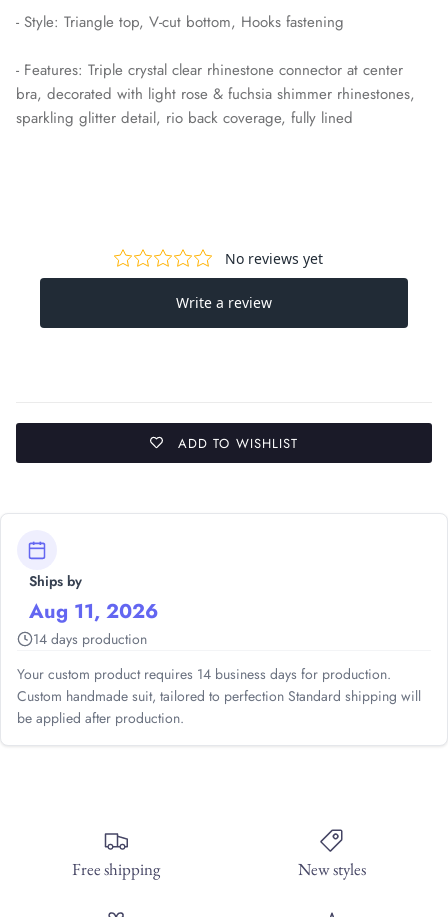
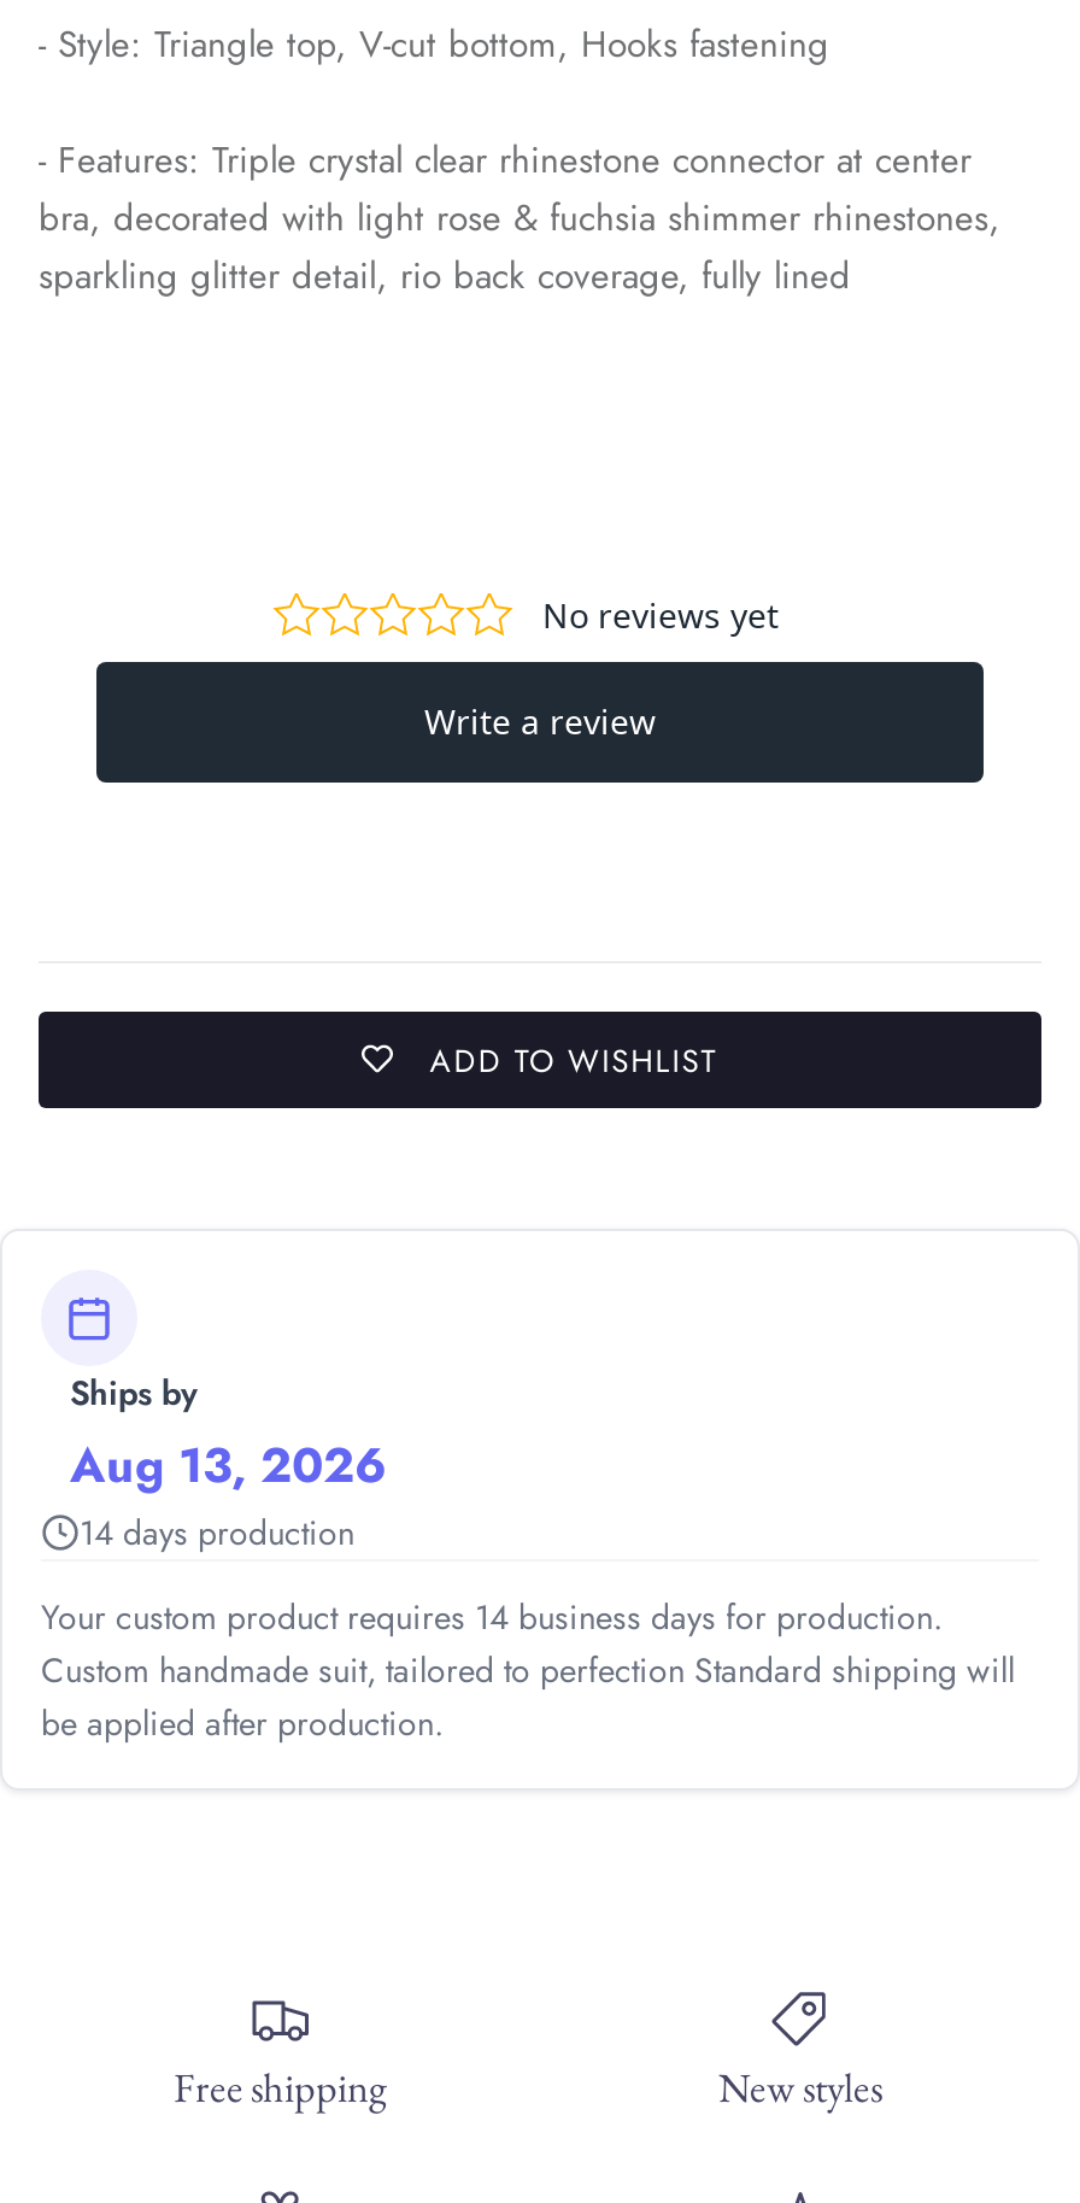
- Aug 11, 2026
+ Aug 13, 2026
